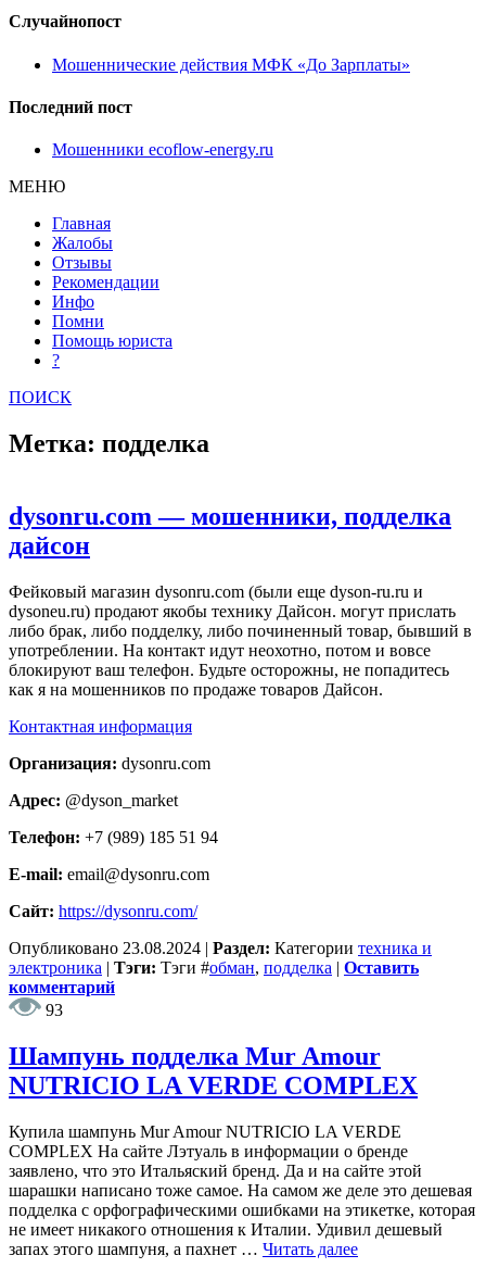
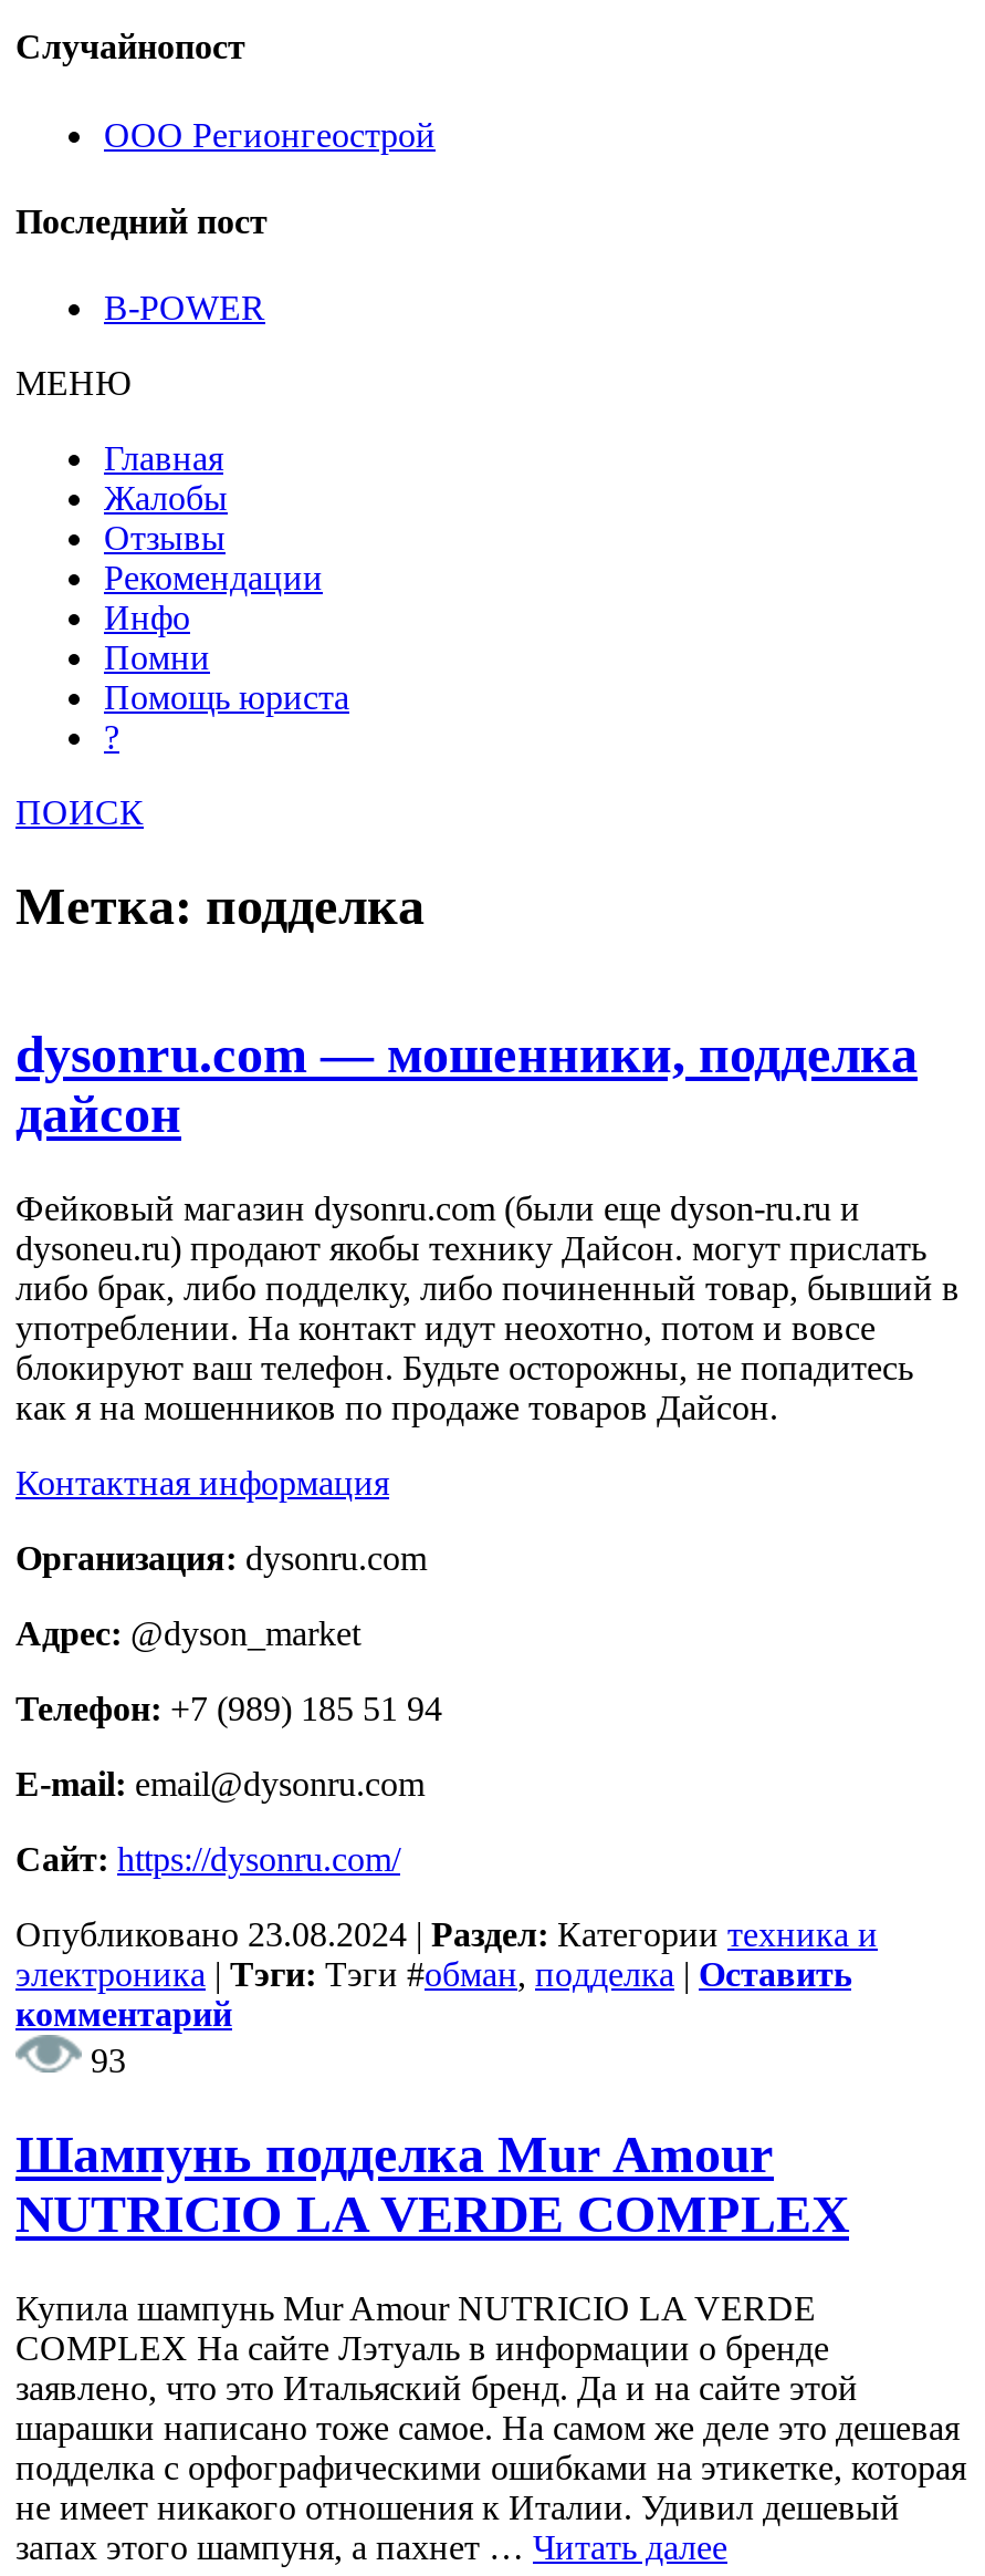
- Мошеннические действия МФК «До Зарплаты»
+ ООО Регионгеострой

- Мошенники ecoflow-energy.ru
+ B-POWER
